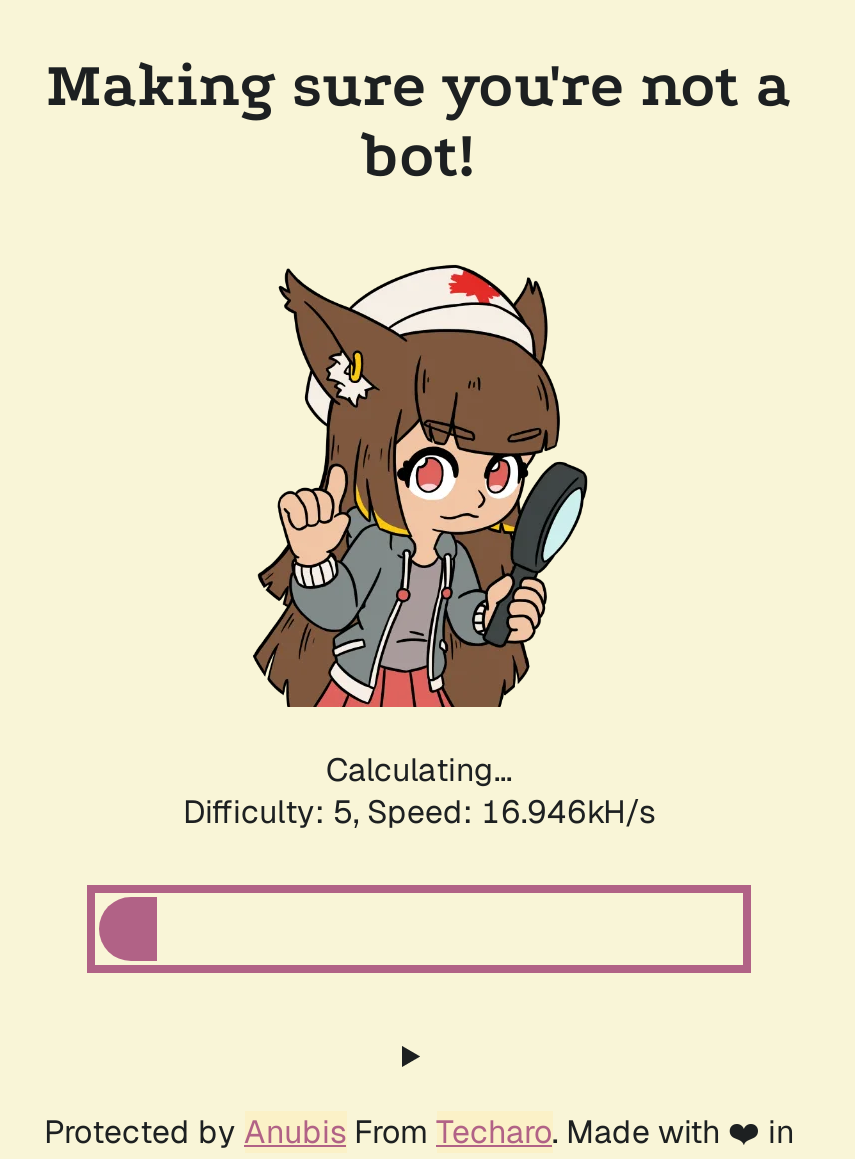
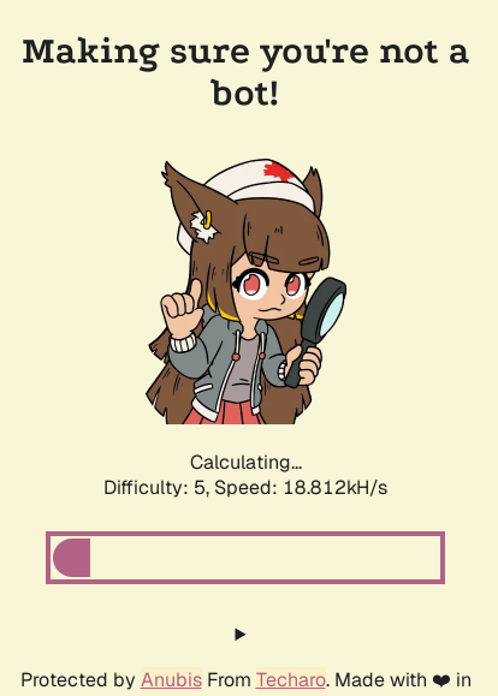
- Difficulty: 5, Speed: 16.946kH/s
+ Difficulty: 5, Speed: 18.812kH/s
